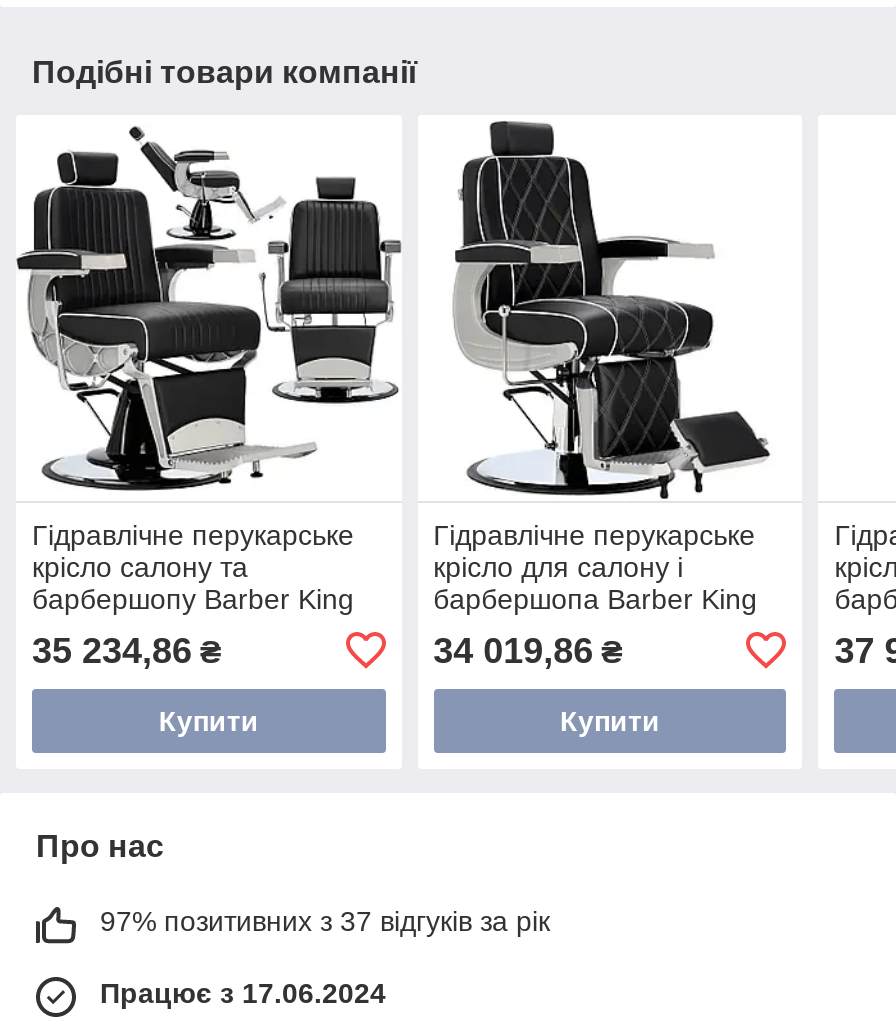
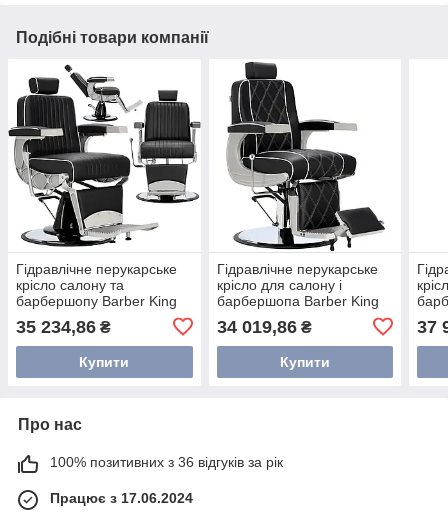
- 97% позитивних з 37 відгуків за рік
+ 100% позитивних з 36 відгуків за рік
